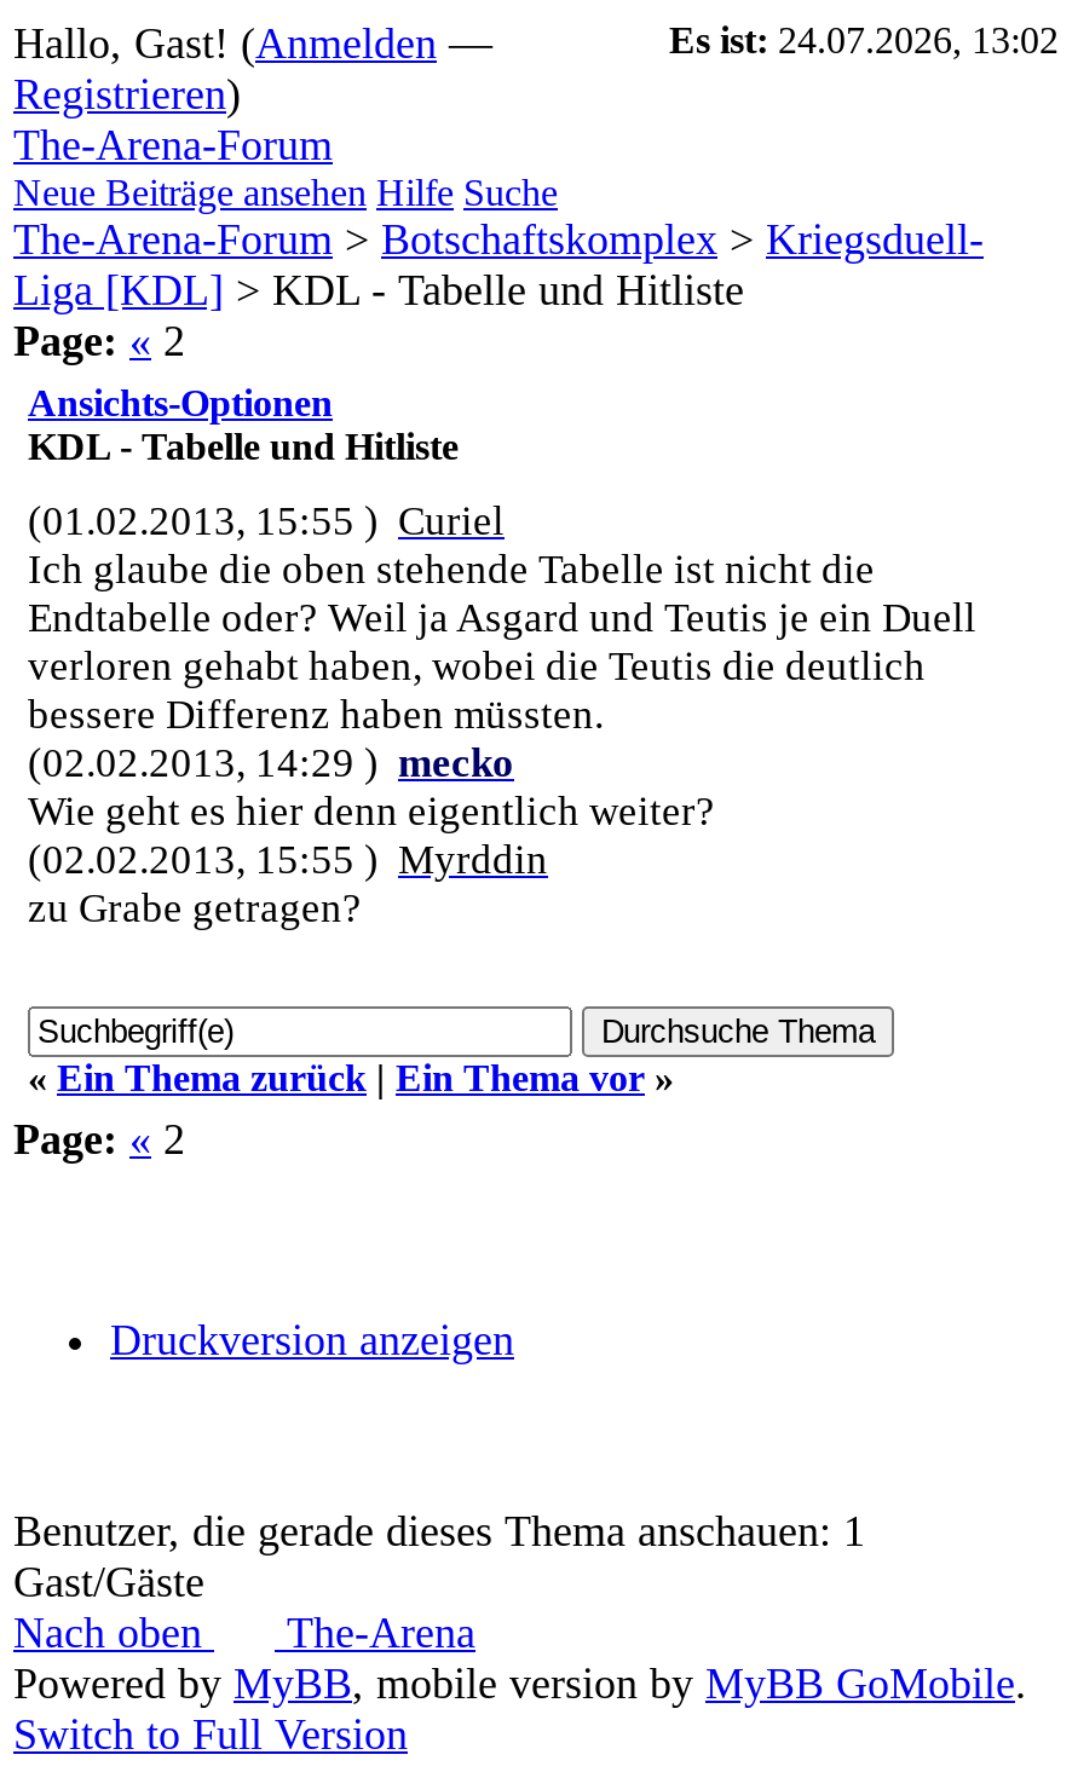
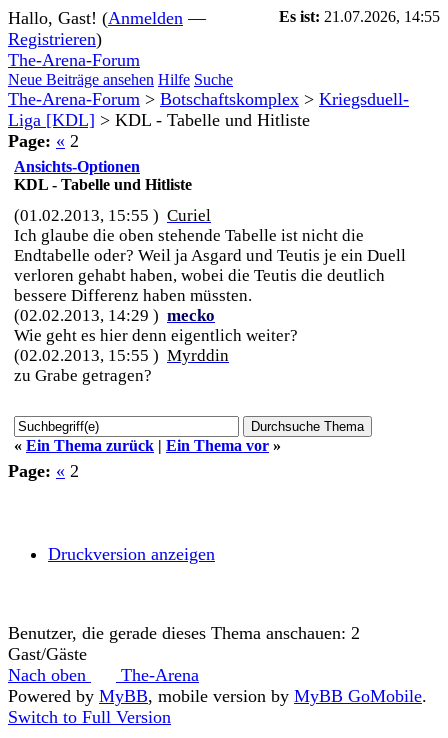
- Es ist: 24.07.2026, 13:02
+ Es ist: 21.07.2026, 14:55

- Benutzer, die gerade dieses Thema anschauen: 1
+ Benutzer, die gerade dieses Thema anschauen: 2
